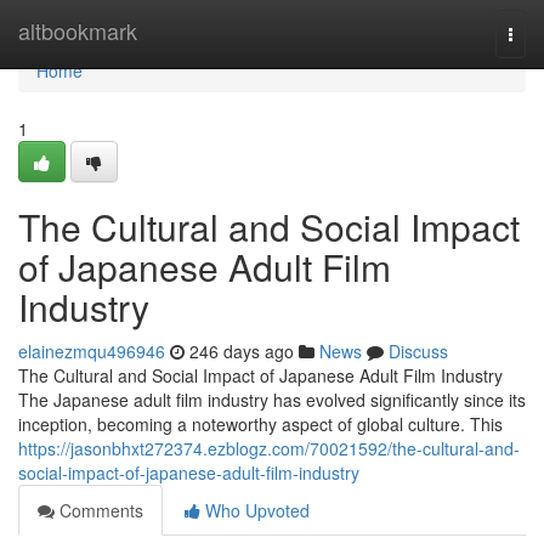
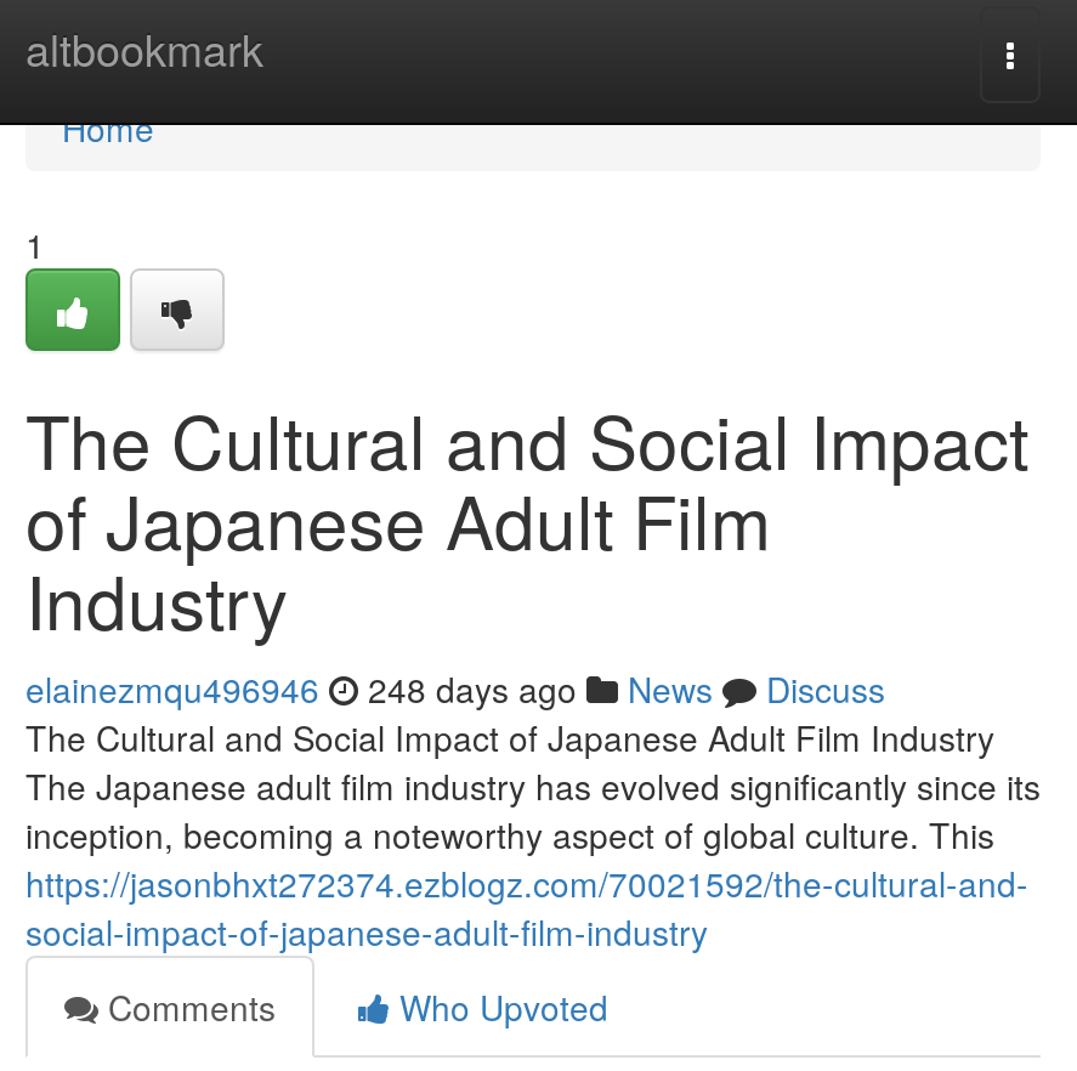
- elainezmqu496946 246 days ago News Discuss
+ elainezmqu496946 248 days ago News Discuss
